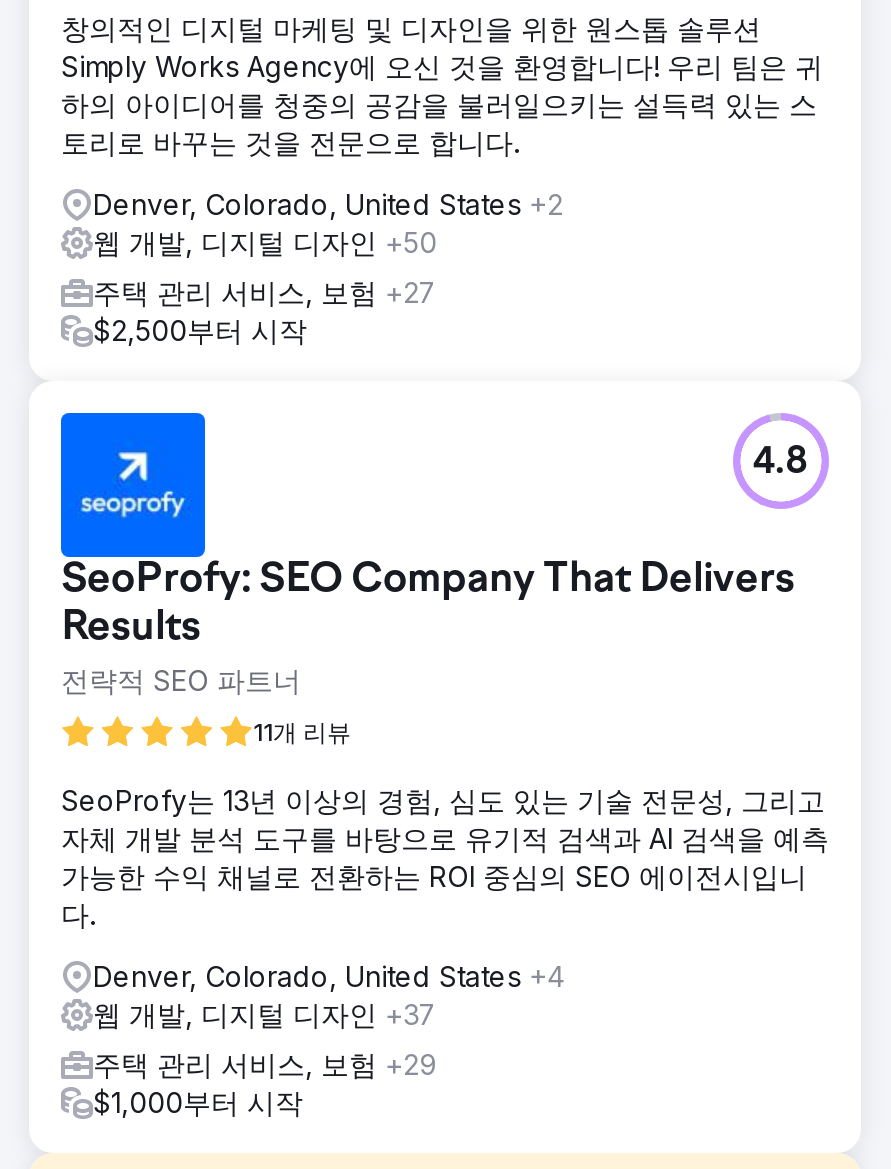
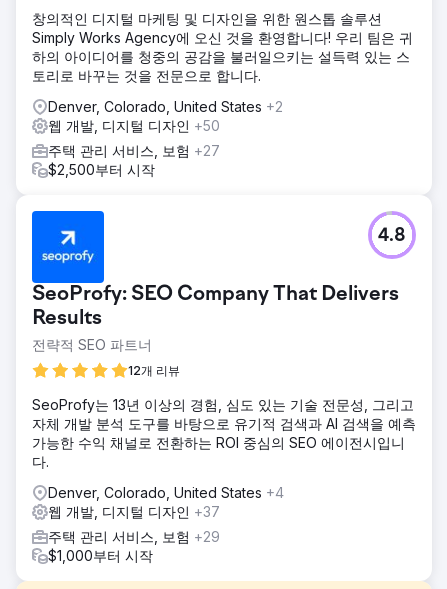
- 11개 리뷰
+ 12개 리뷰
